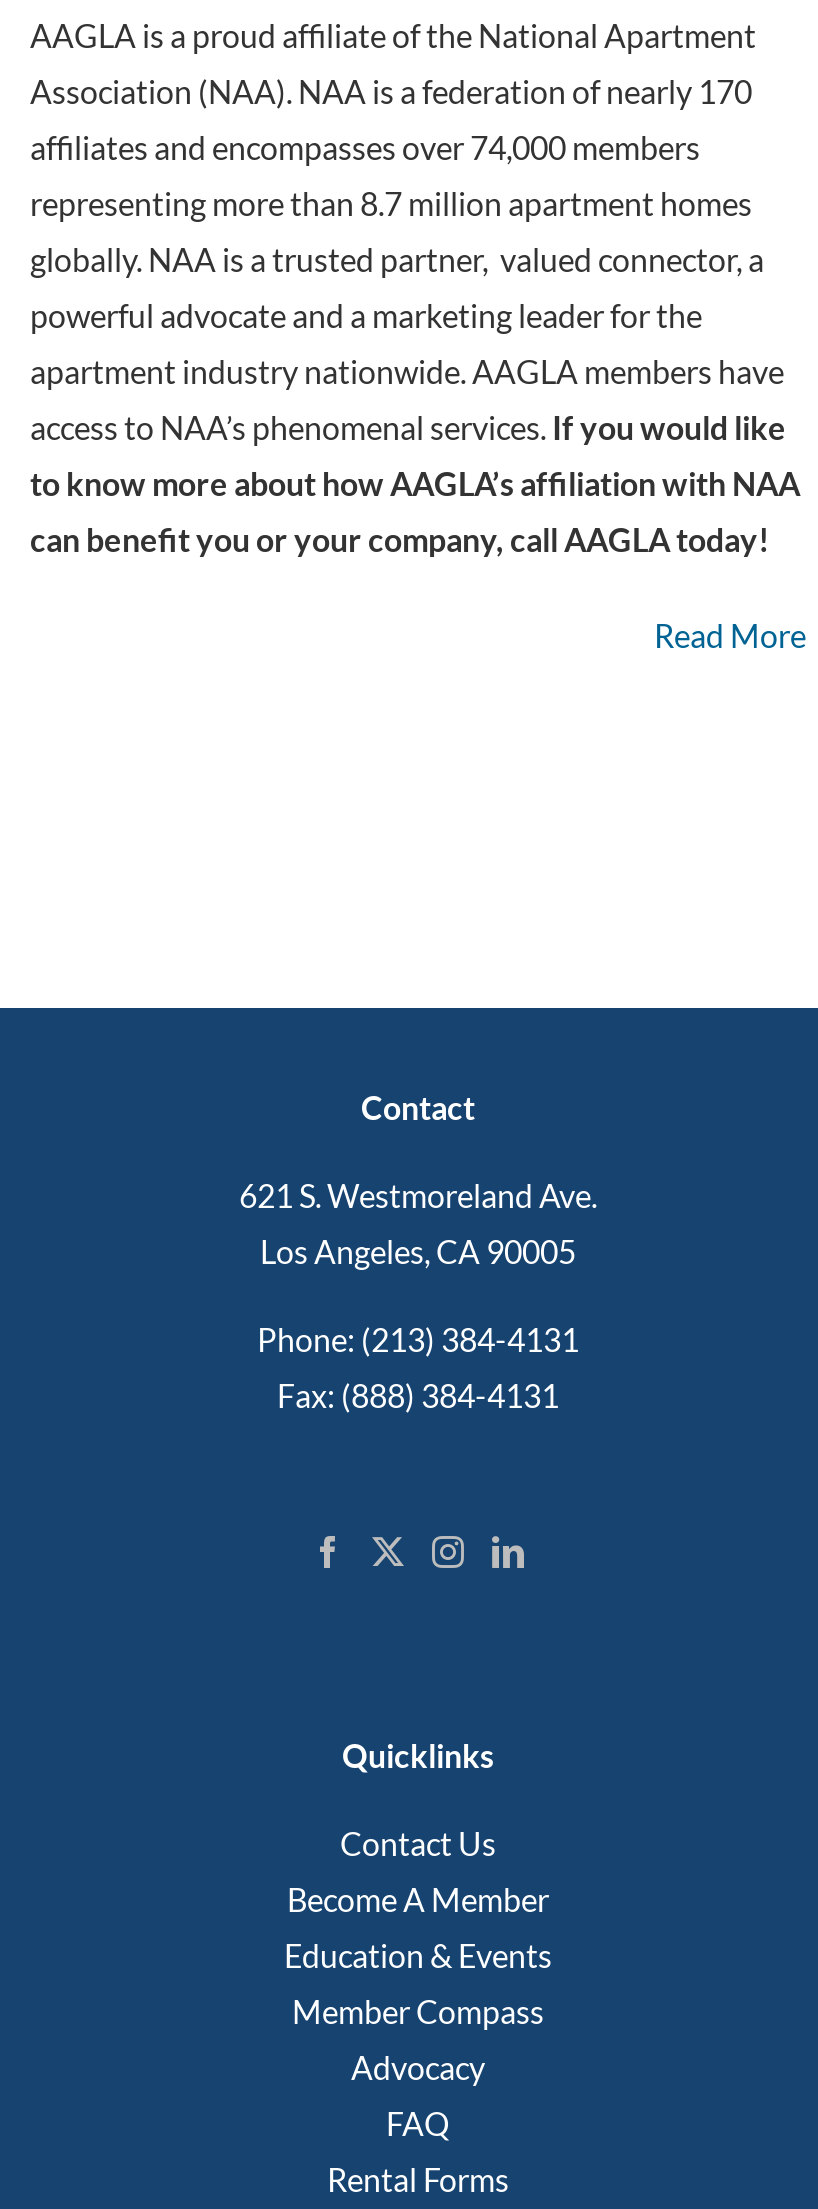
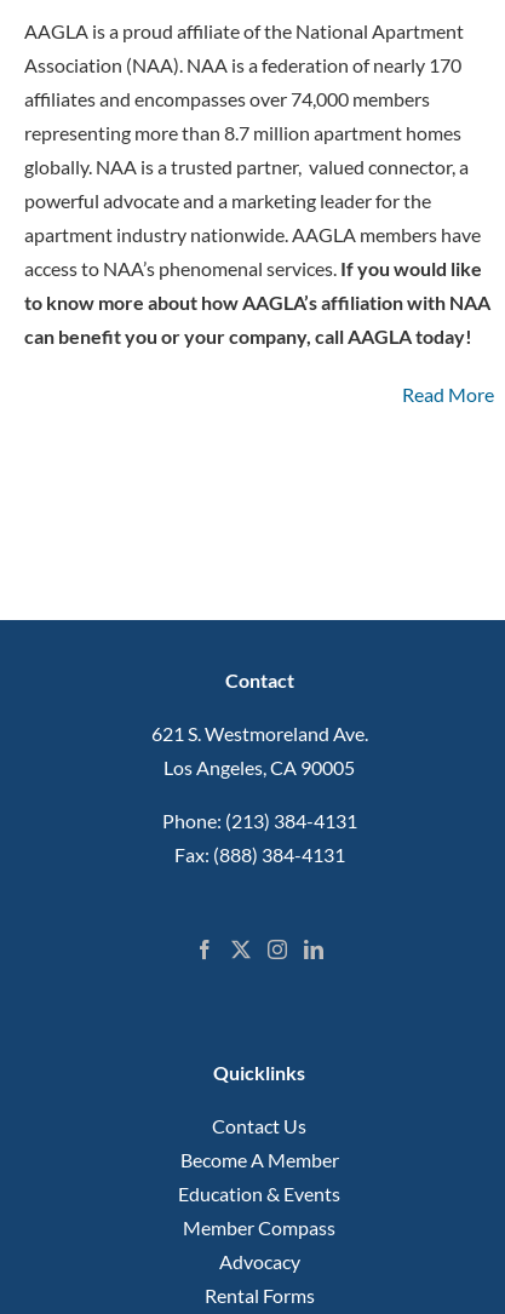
- FAQ
